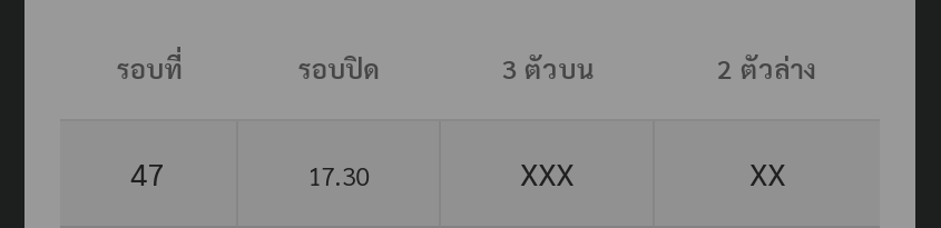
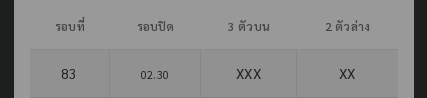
- 47
+ 83

- 17.30
+ 02.30
